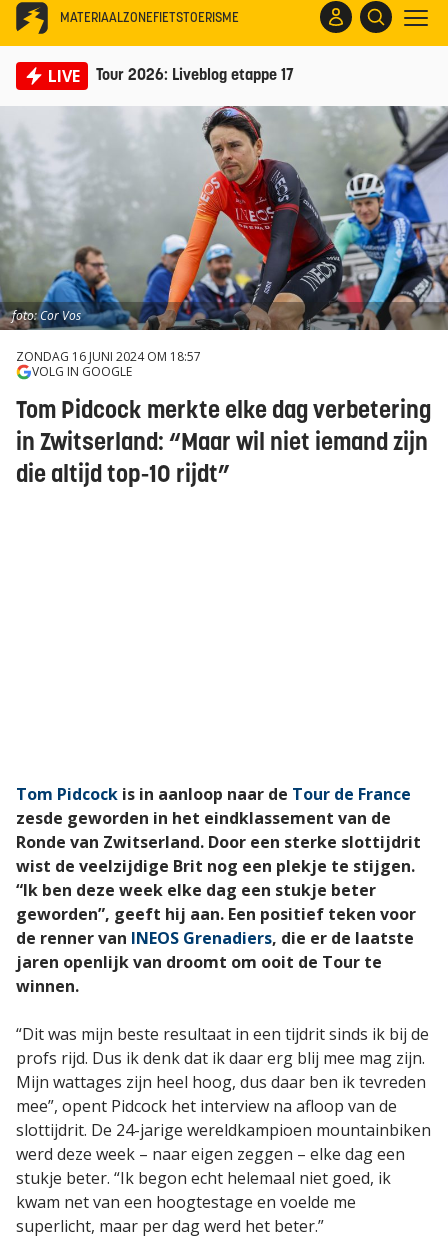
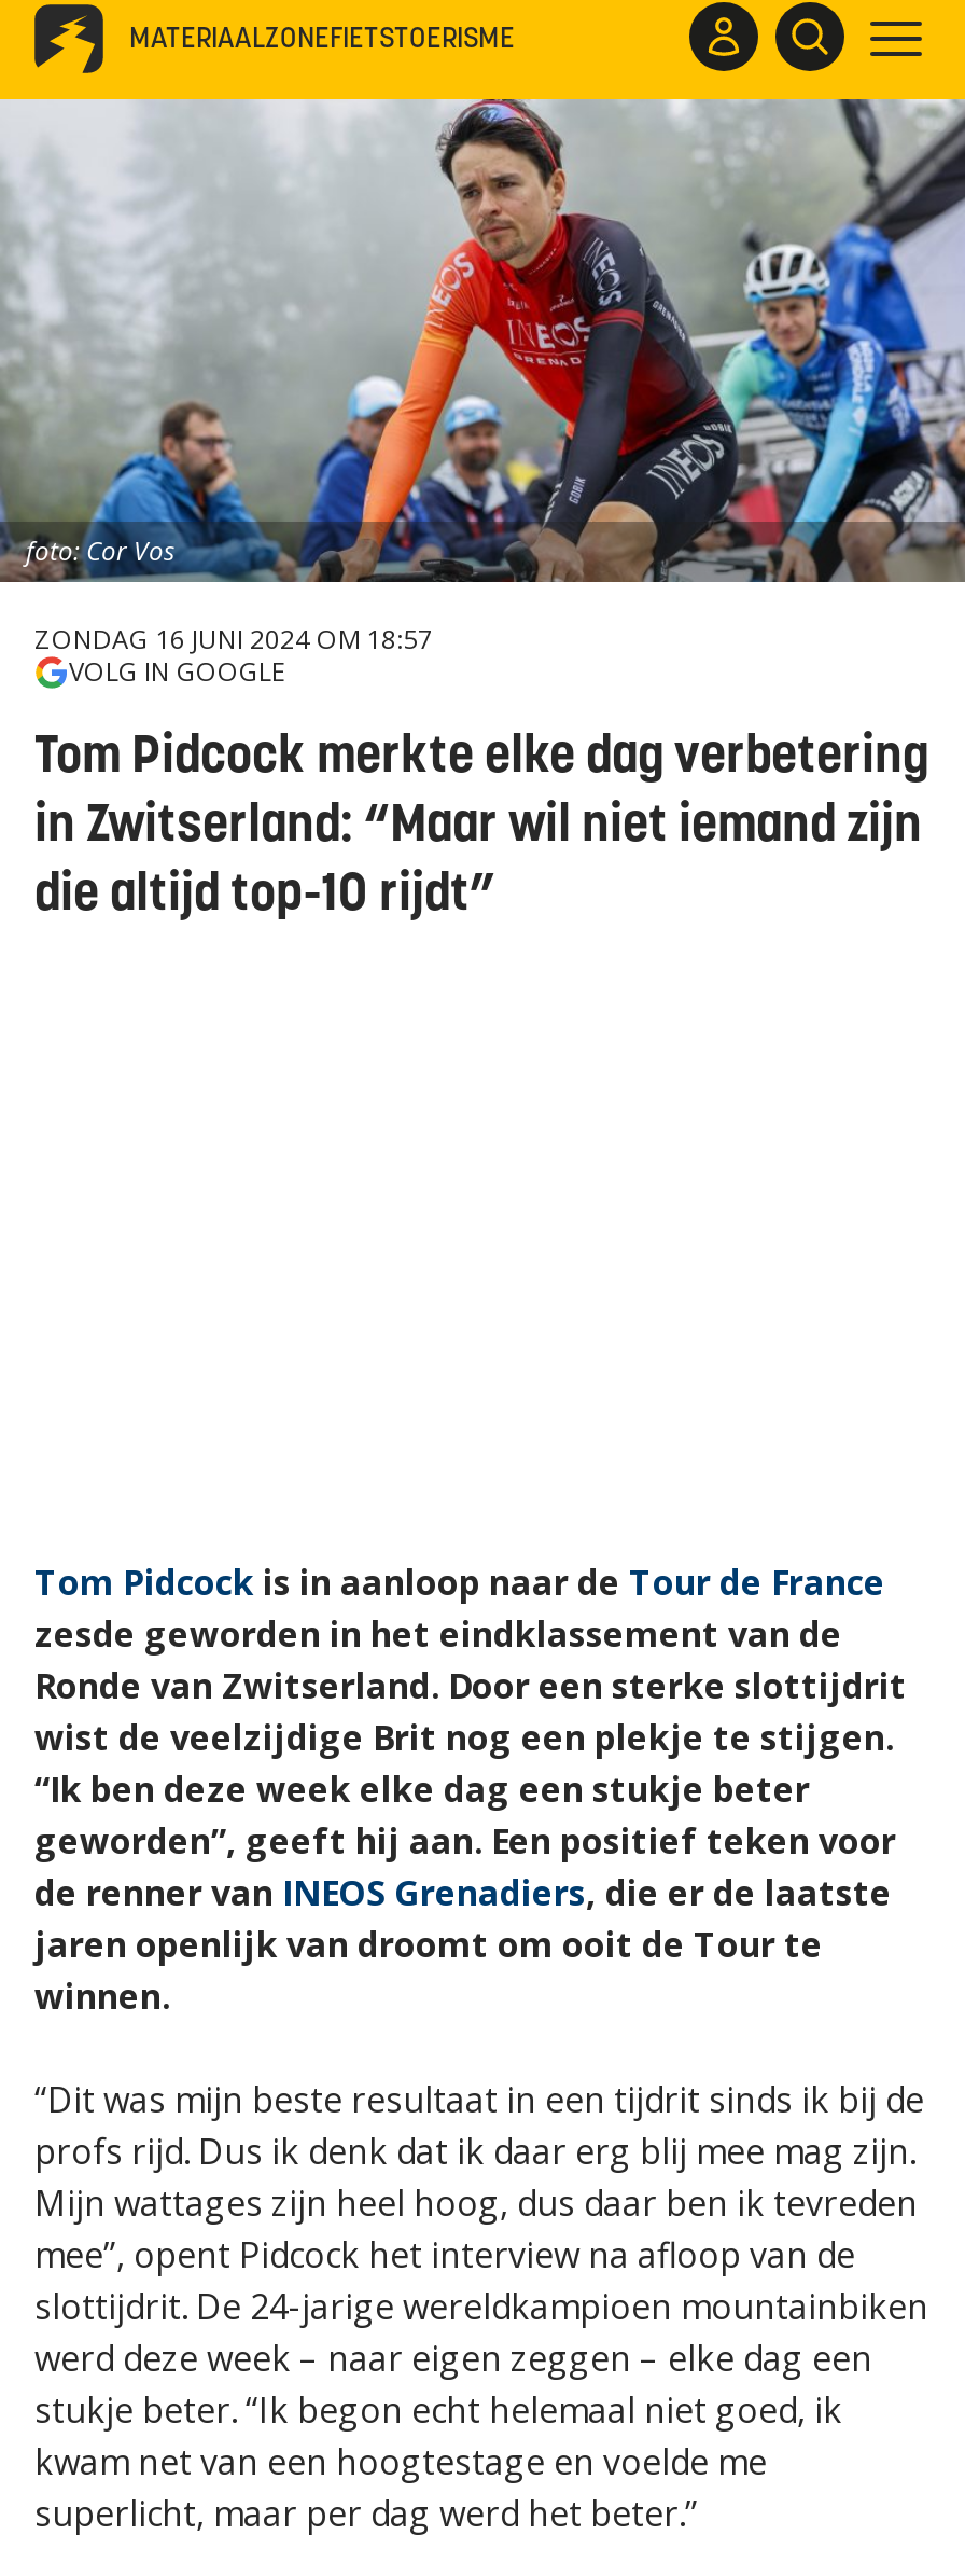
- LIVE
- Tour 2026: Liveblog etappe 17
